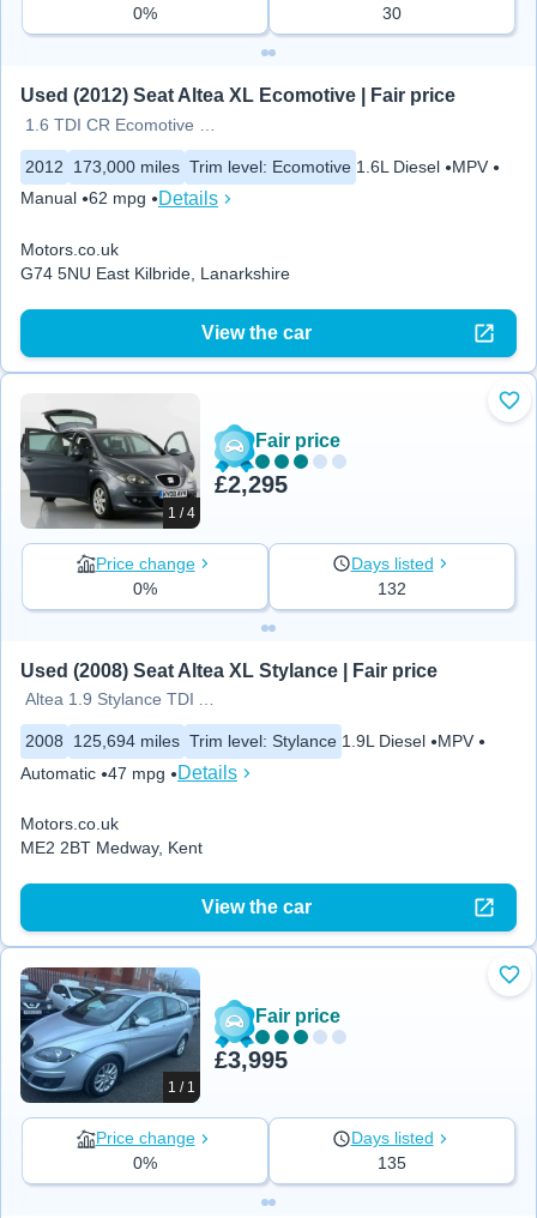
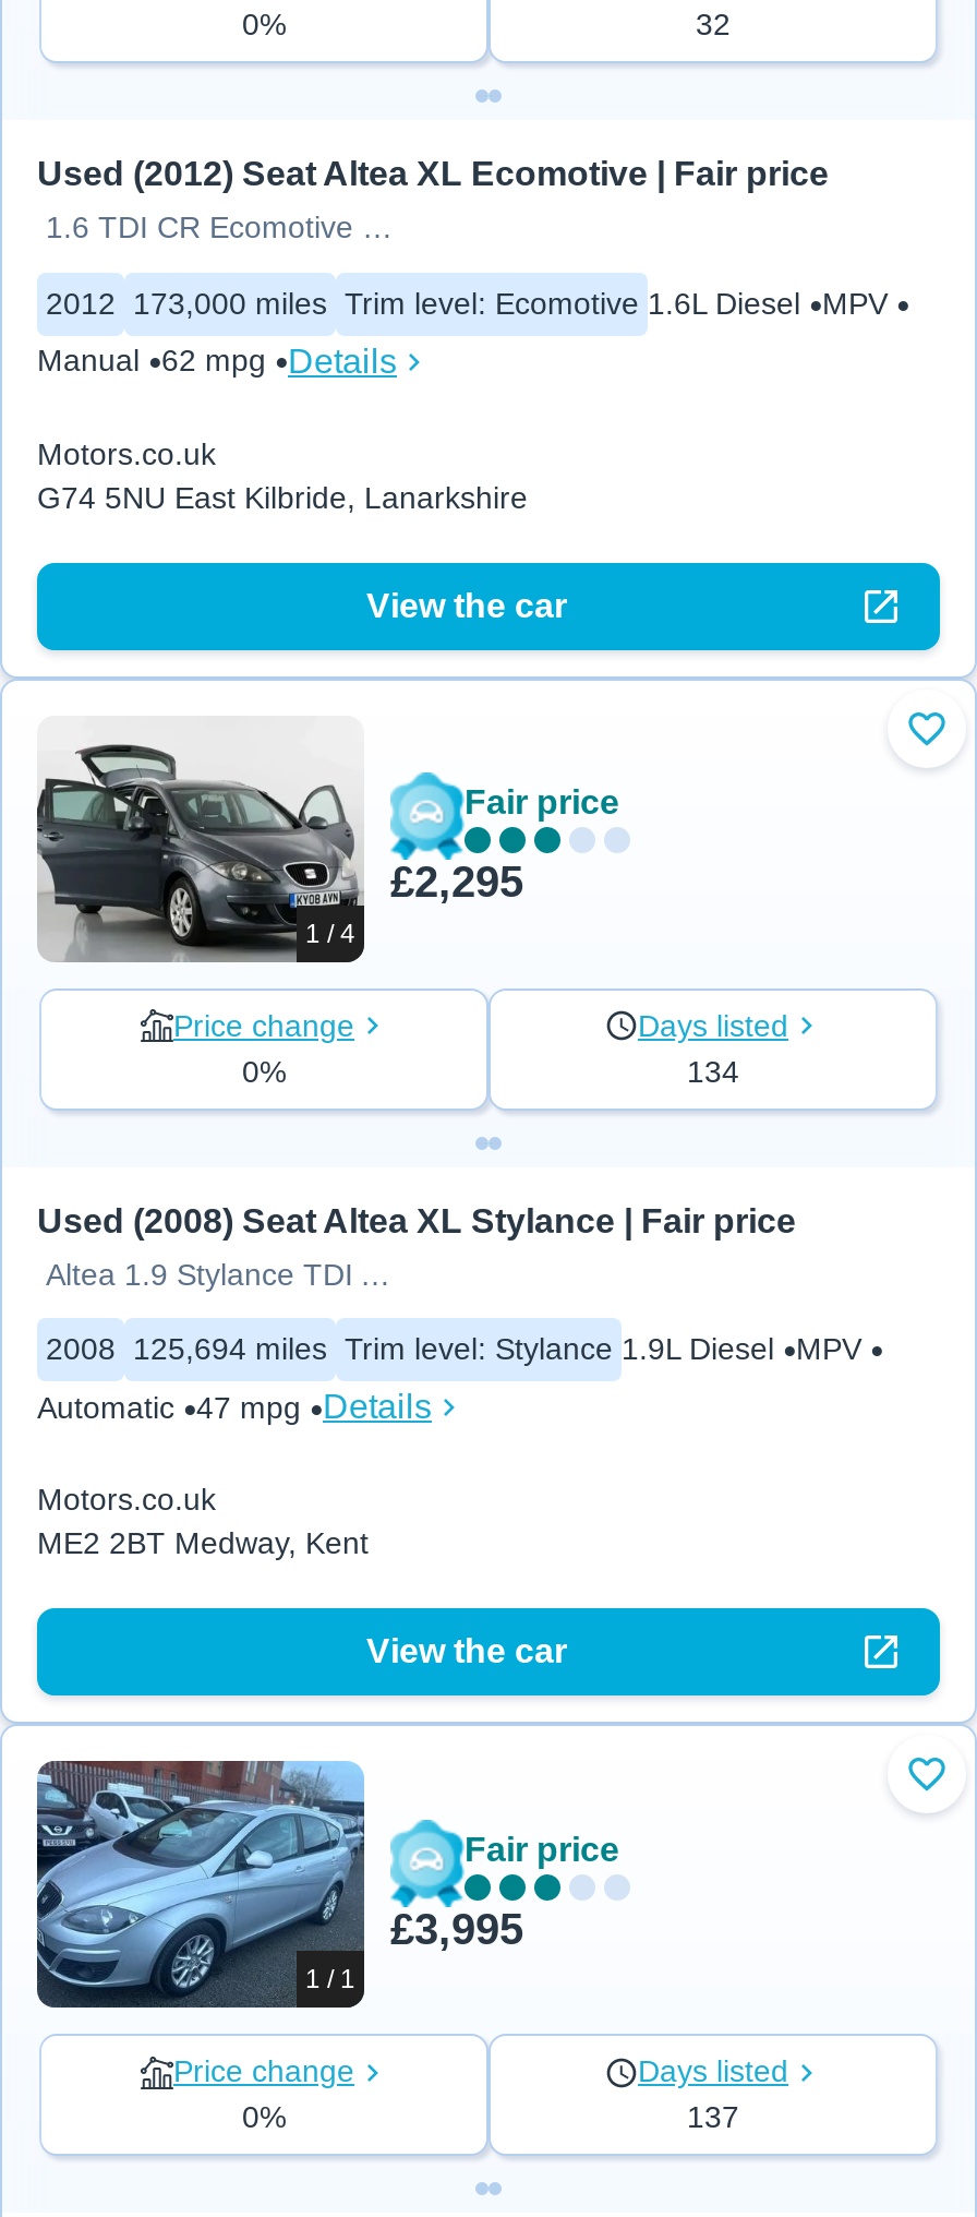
- 30
+ 32

- 132
+ 134

- 135
+ 137
